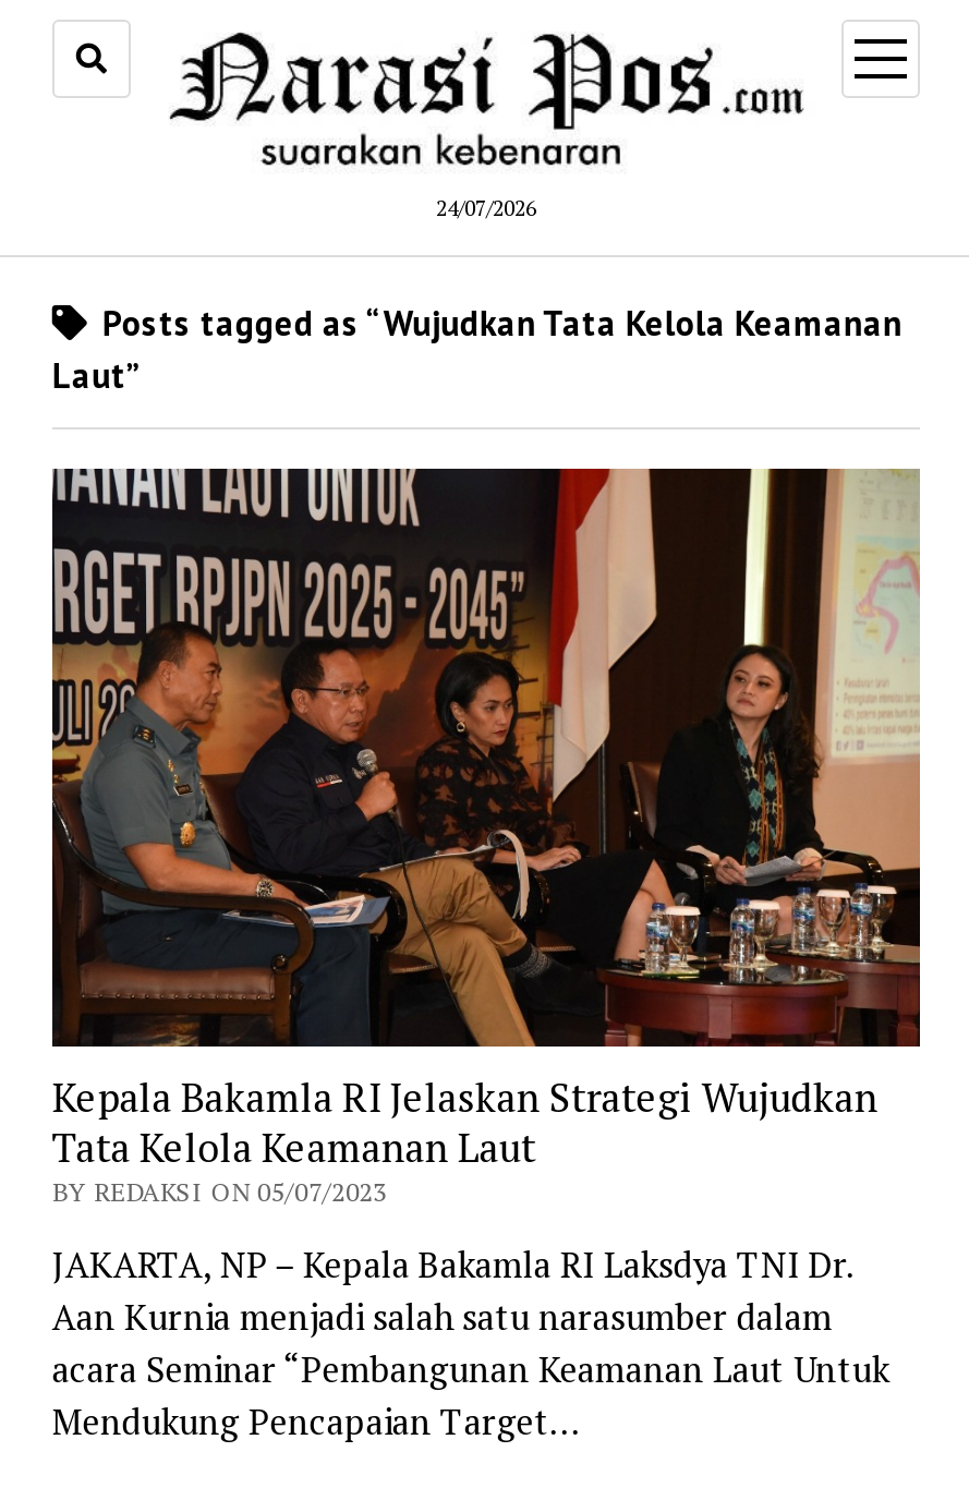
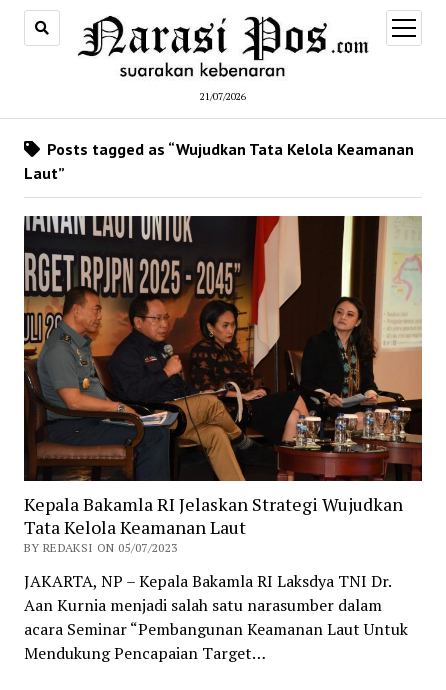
- 24/07/2026
+ 21/07/2026
